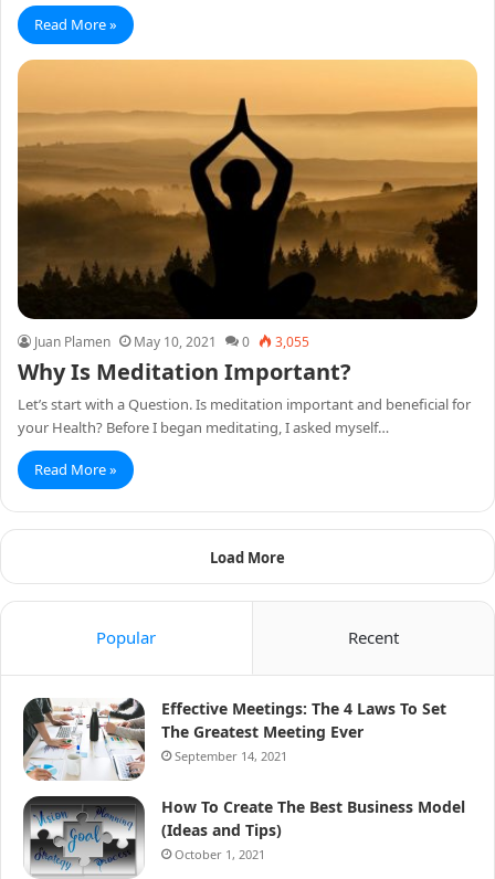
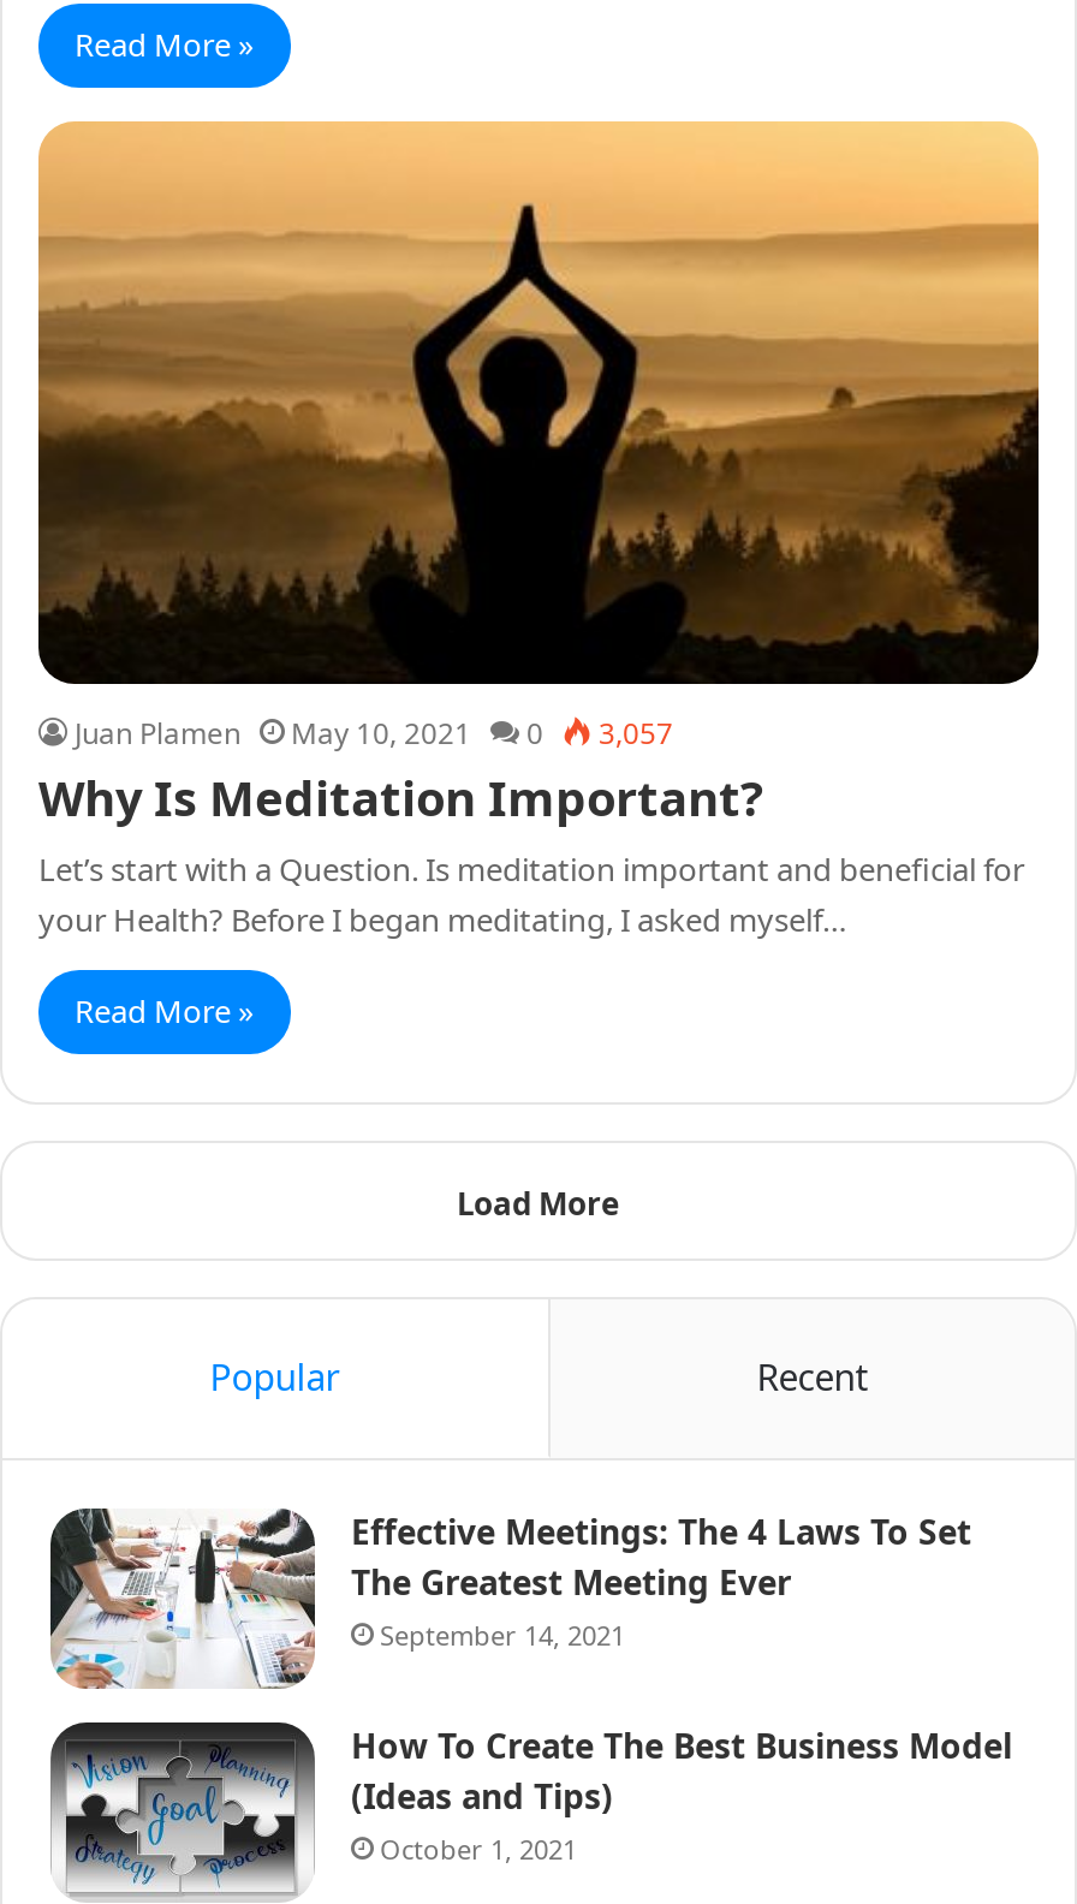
- Juan Plamen May 10, 2021 0 3,055
+ Juan Plamen May 10, 2021 0 3,057
